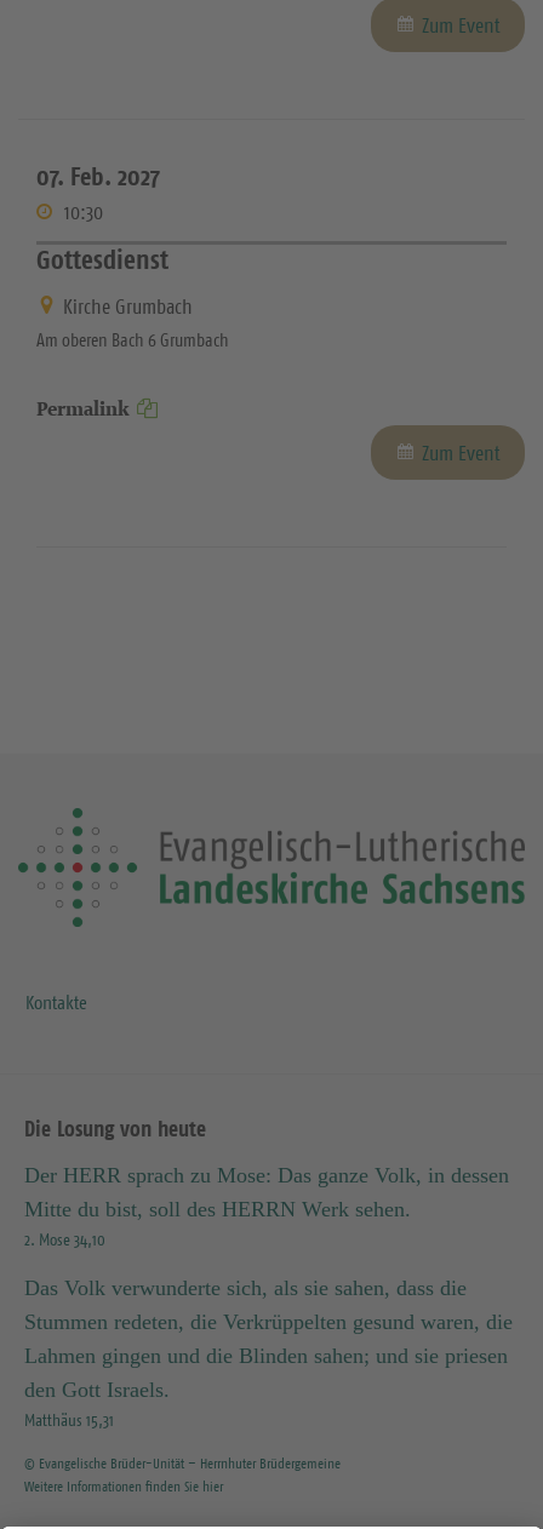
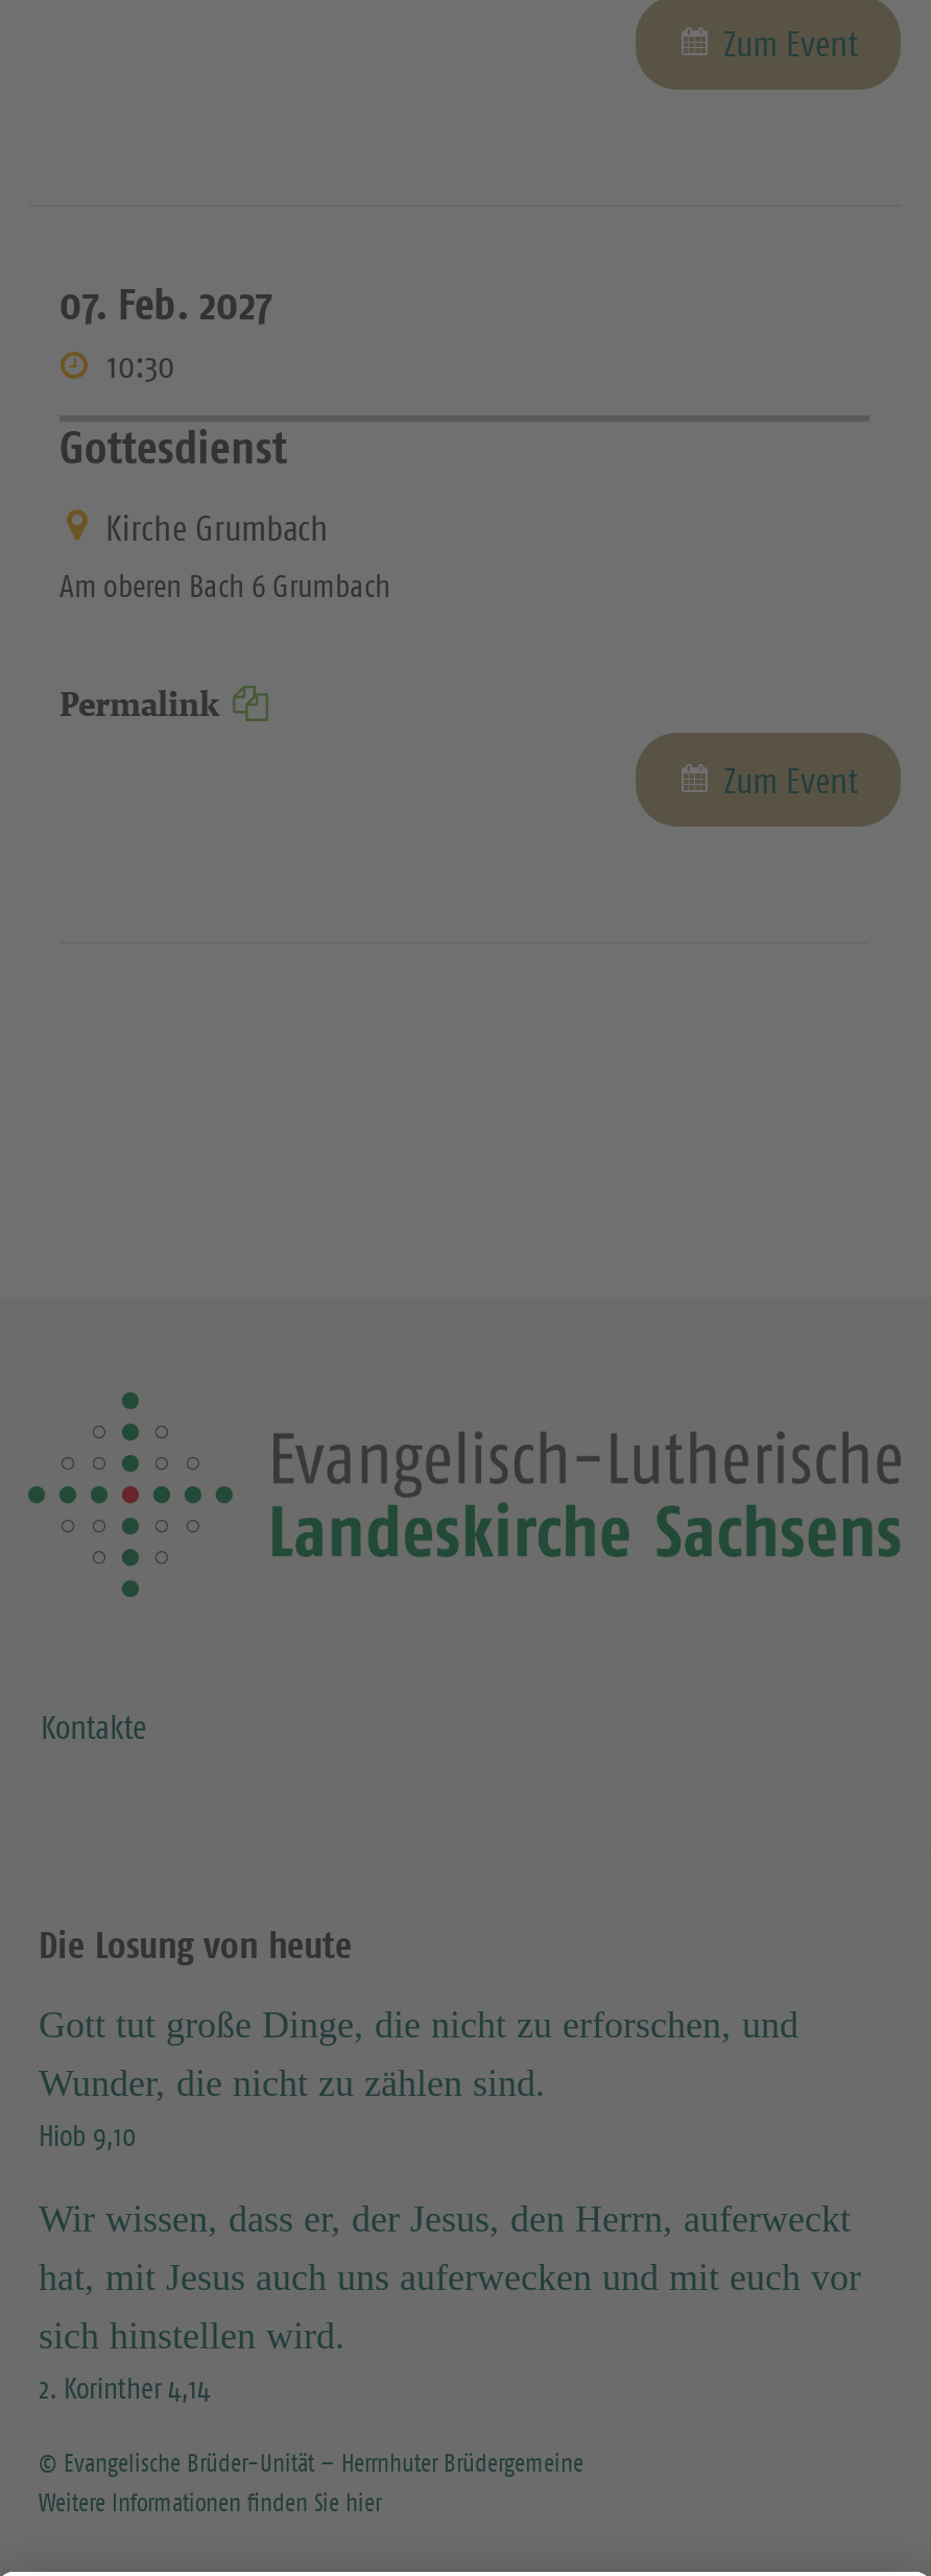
- Der HERR sprach zu Mose: Das ganze Volk, in dessen
- Mitte du bist, soll des HERRN Werk sehen.
- 2. Mose 34,10
+ Gott tut große Dinge, die nicht zu erforschen, und
+ Wunder, die nicht zu zählen sind.
+ Hiob 9,10

- Das Volk verwunderte sich, als sie sahen, dass die
- Stummen redeten, die Verkrüppelten gesund waren, die
- Lahmen gingen und die Blinden sahen; und sie priesen
- den Gott Israels.
- Matthäus 15,31
+ Wir wissen, dass er, der Jesus, den Herrn, auferweckt
+ hat, mit Jesus auch uns auferwecken und mit euch vor
+ sich hinstellen wird.
+ 2. Korinther 4,14
